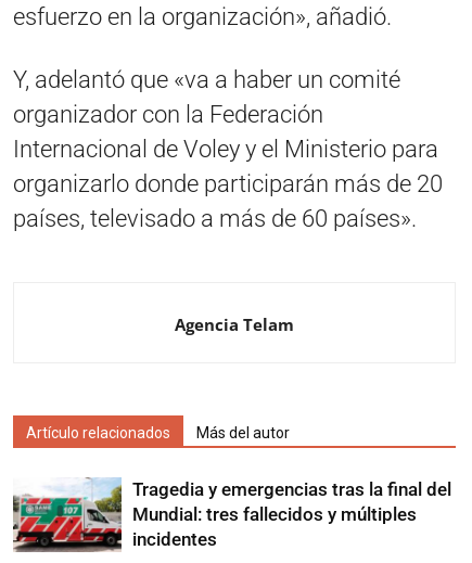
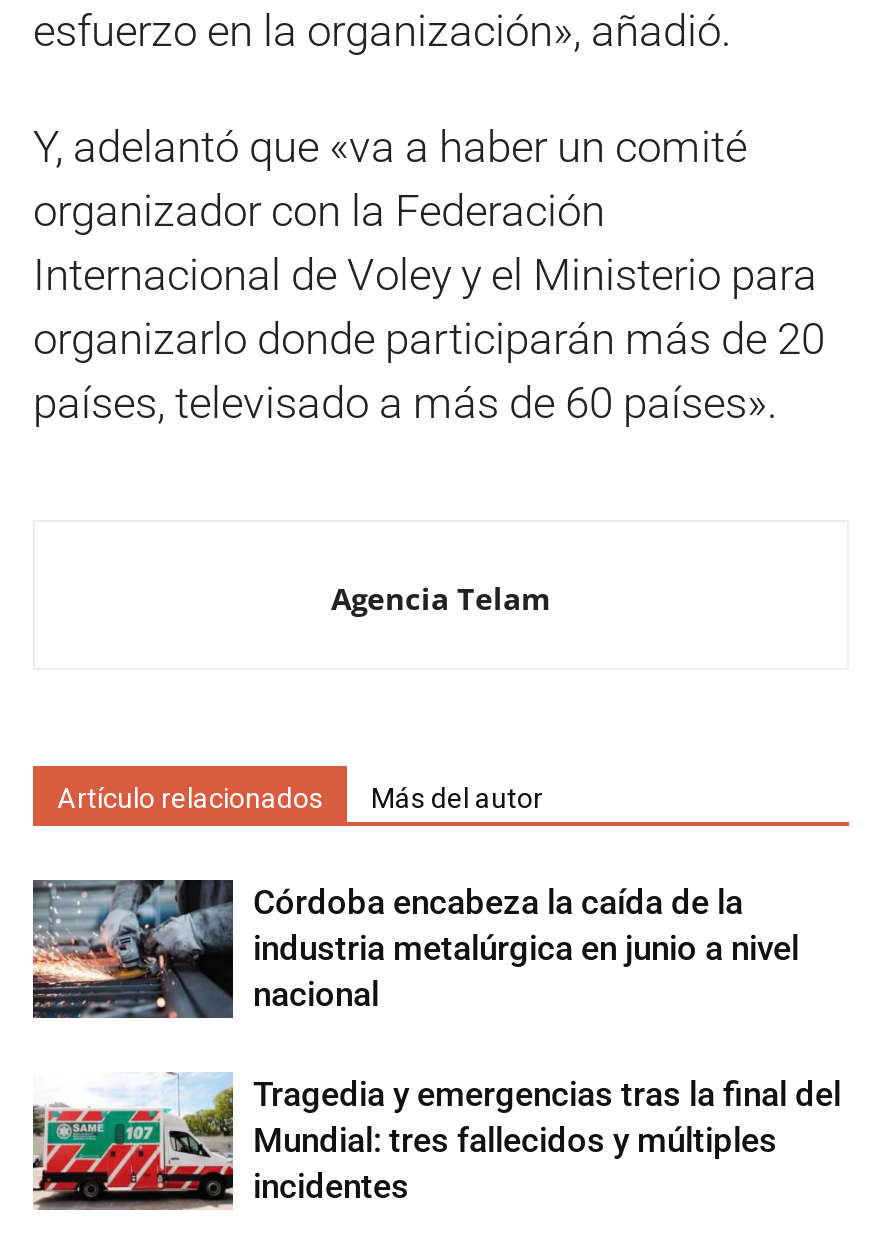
+ [image]
+ Córdoba encabeza la caída de la
+ industria metalúrgica en junio a nivel
+ nacional
